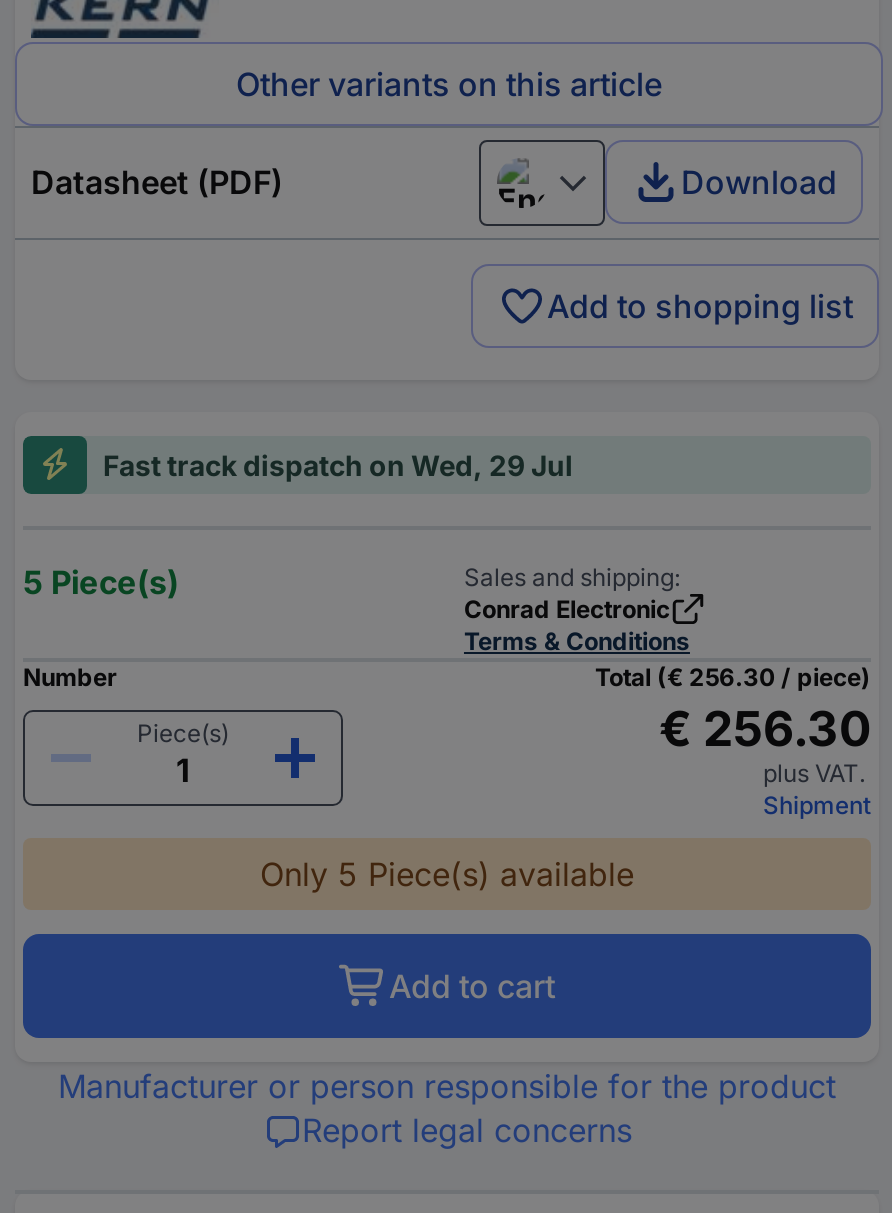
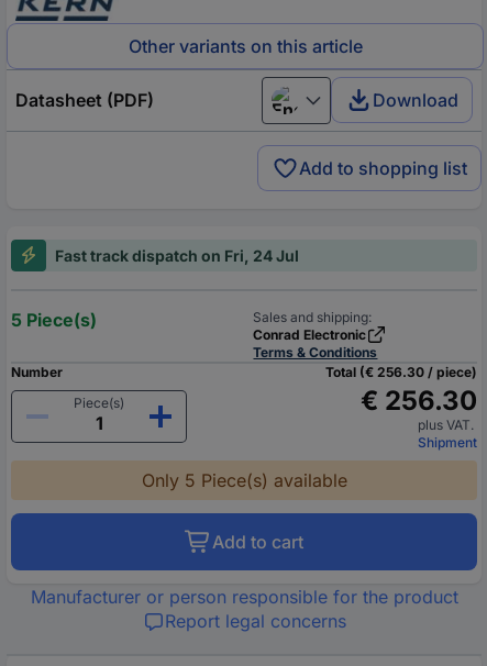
- Fast track dispatch on Wed, 29 Jul
+ Fast track dispatch on Fri, 24 Jul
